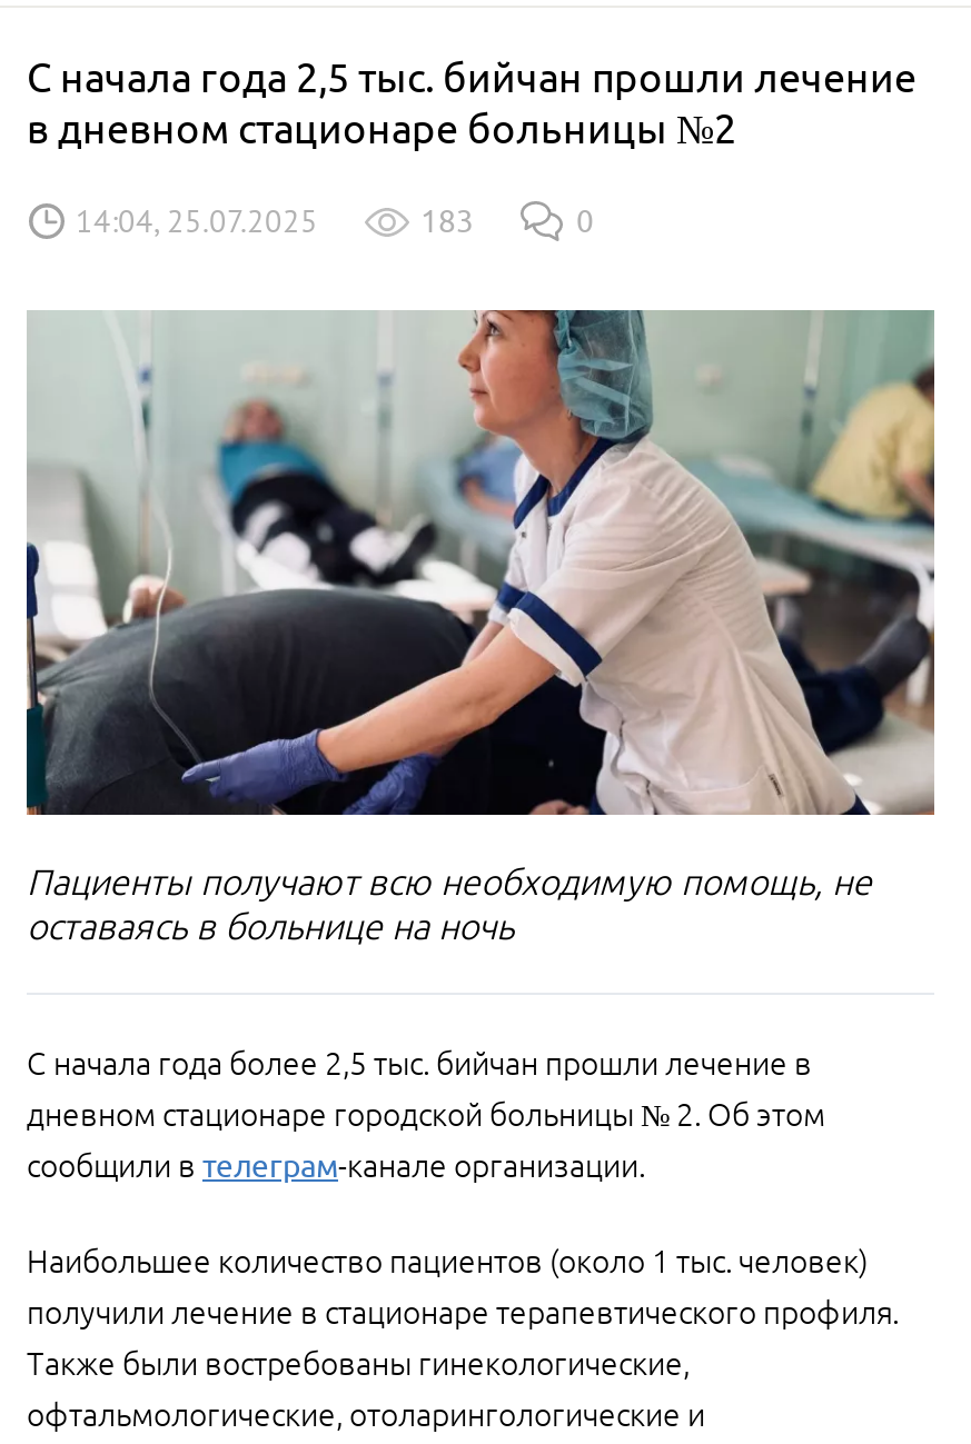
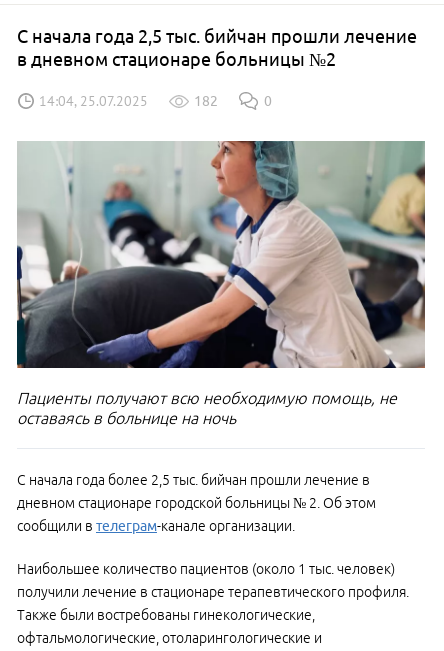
- 183
+ 182
